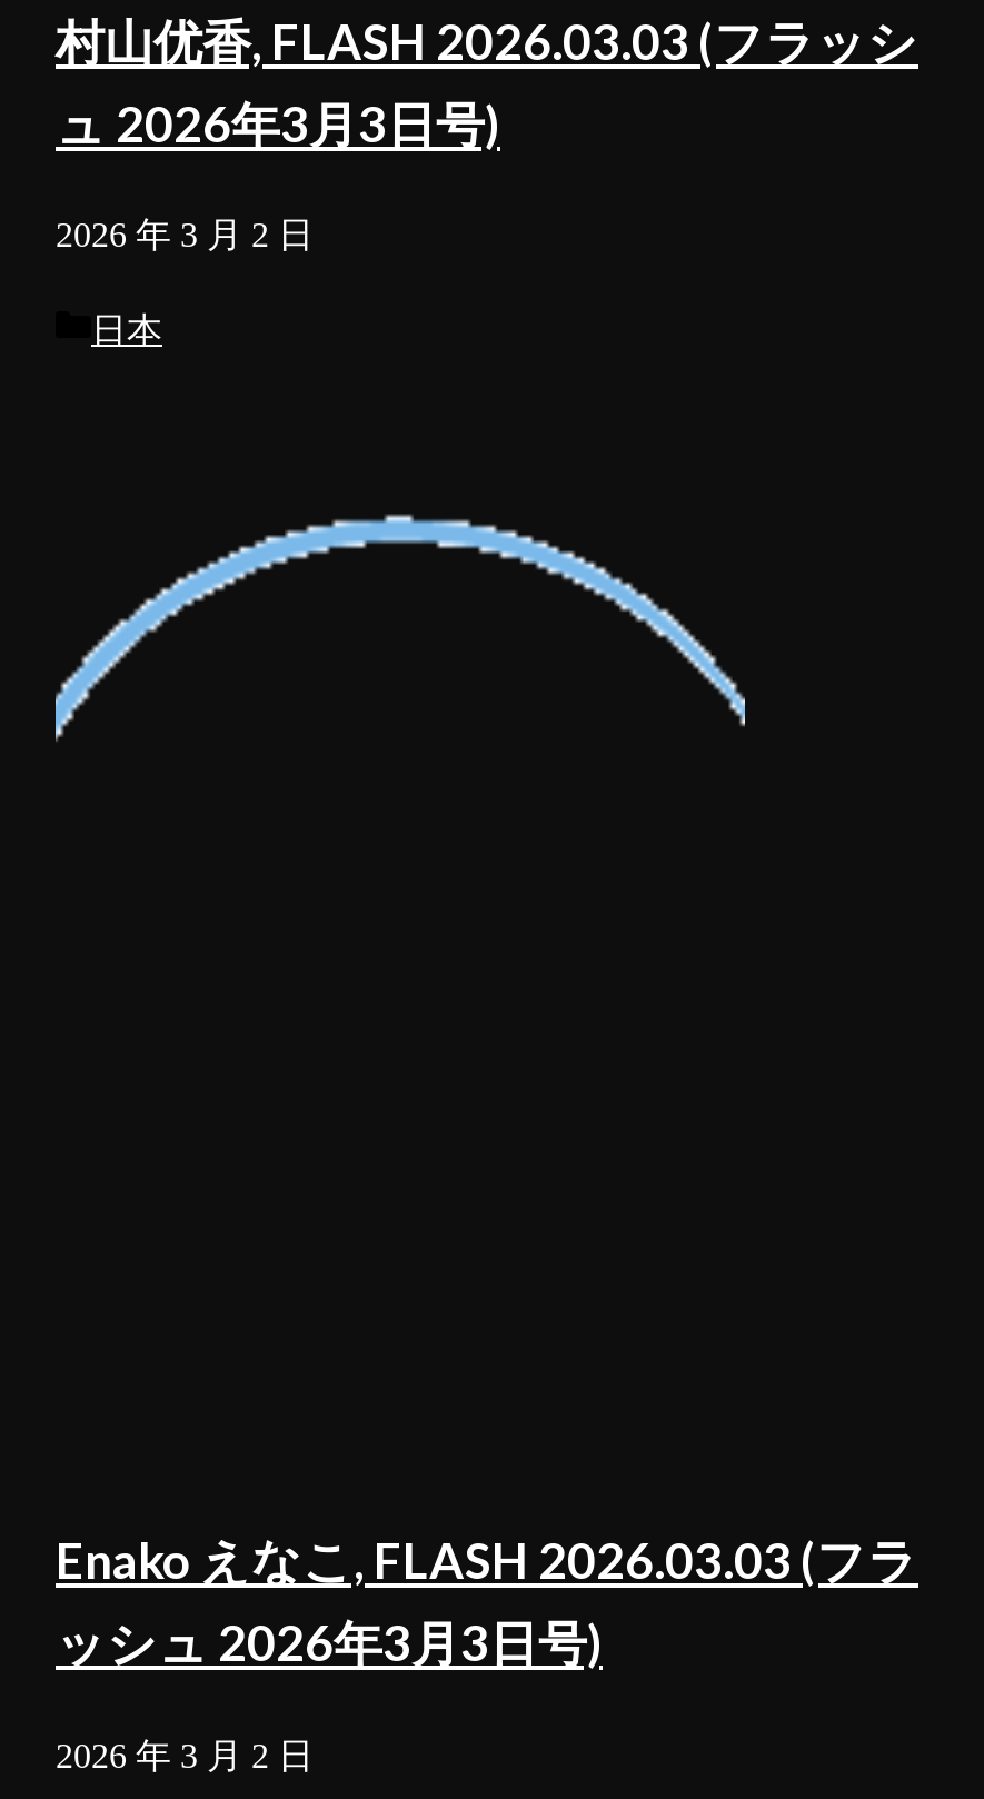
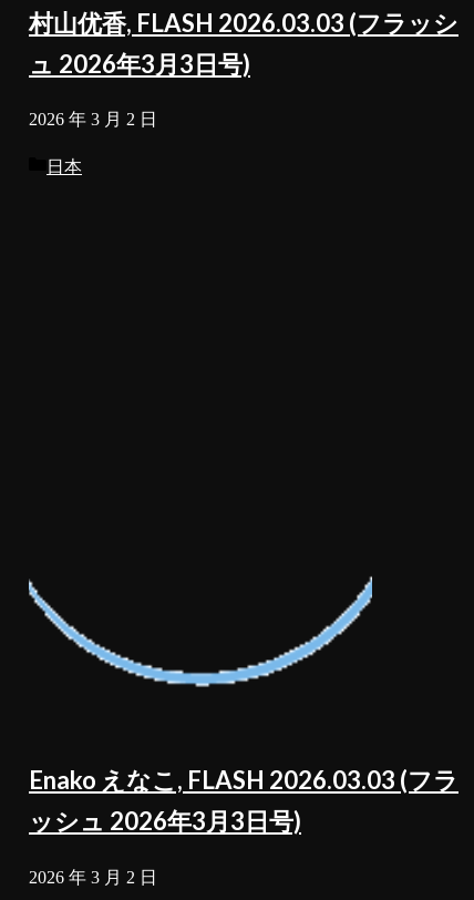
+ [image]

- [image]
